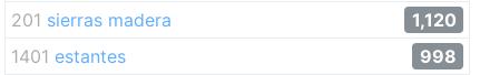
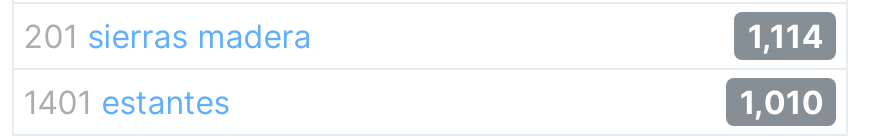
- 1,120
+ 1,114

- 998
+ 1,010
